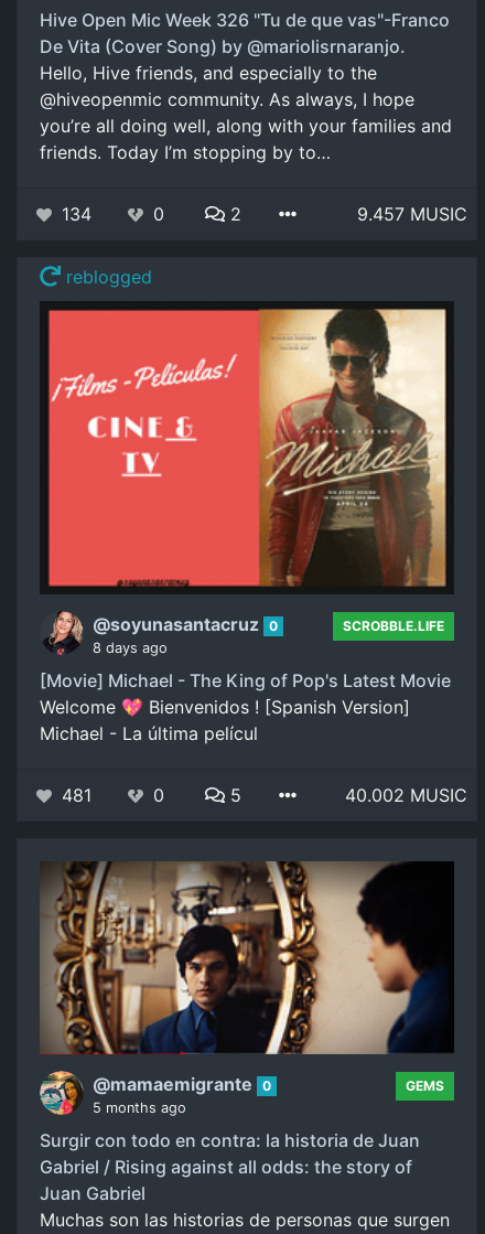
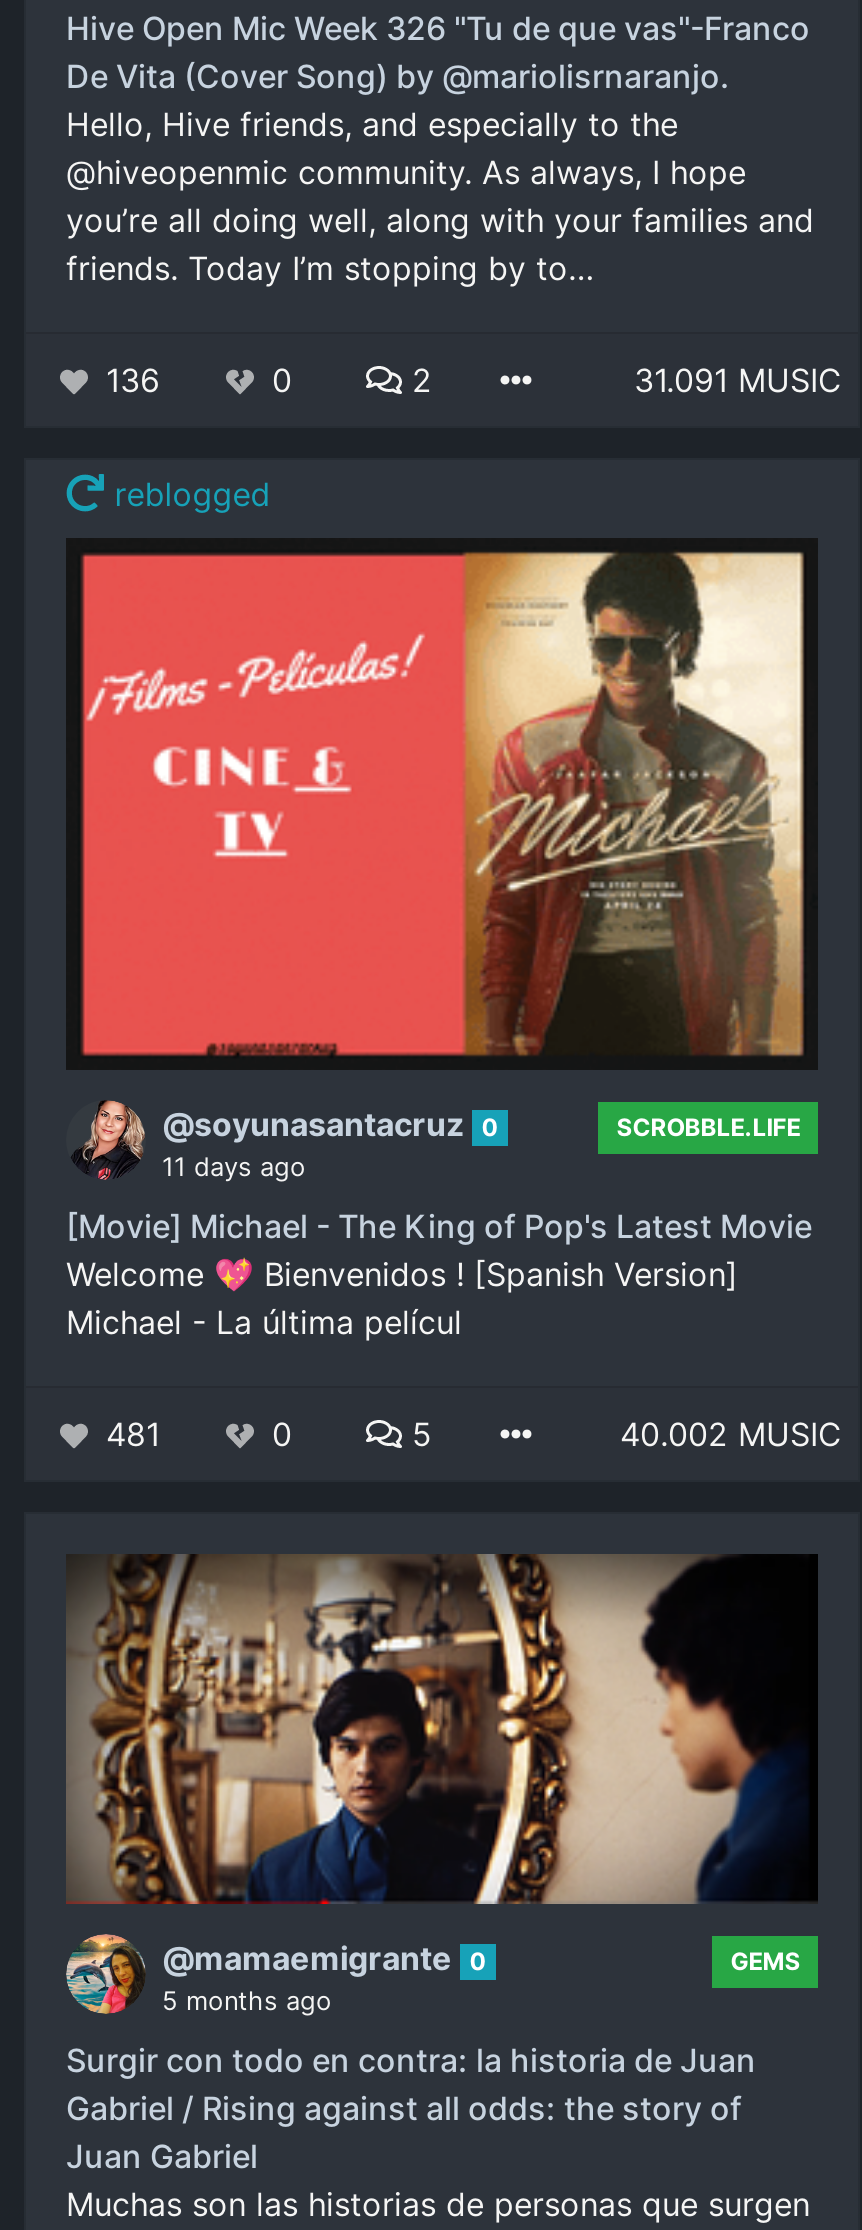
- 134
+ 136

- 9.457 MUSIC
+ 31.091 MUSIC

- 8 days ago
+ 11 days ago
